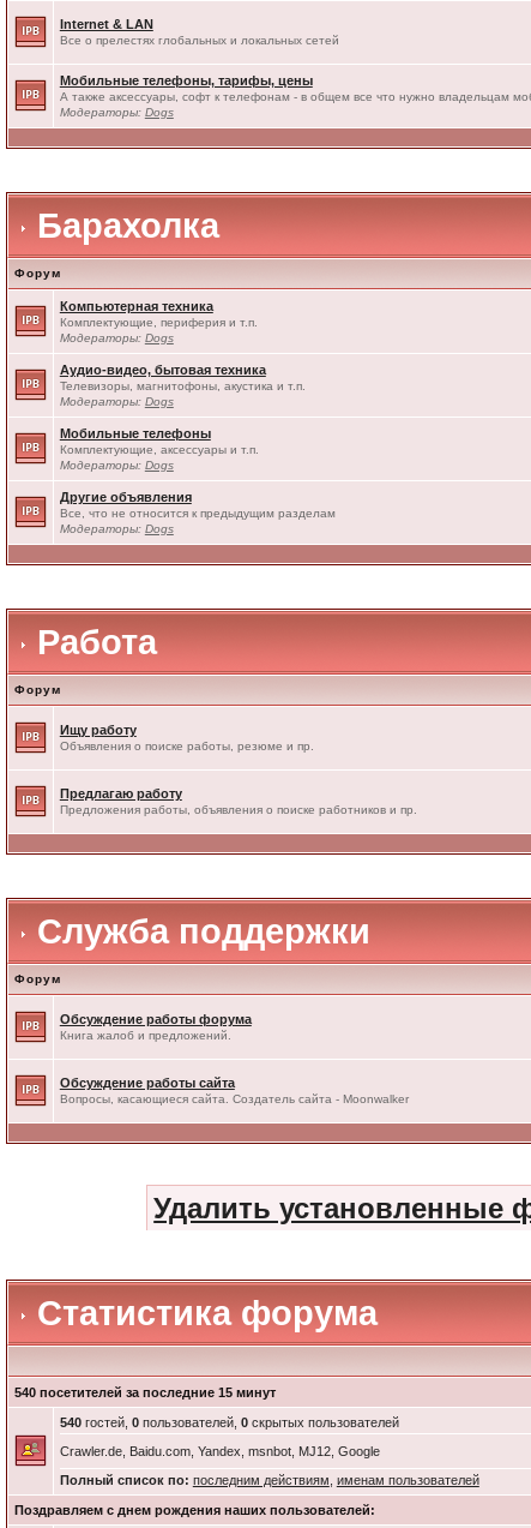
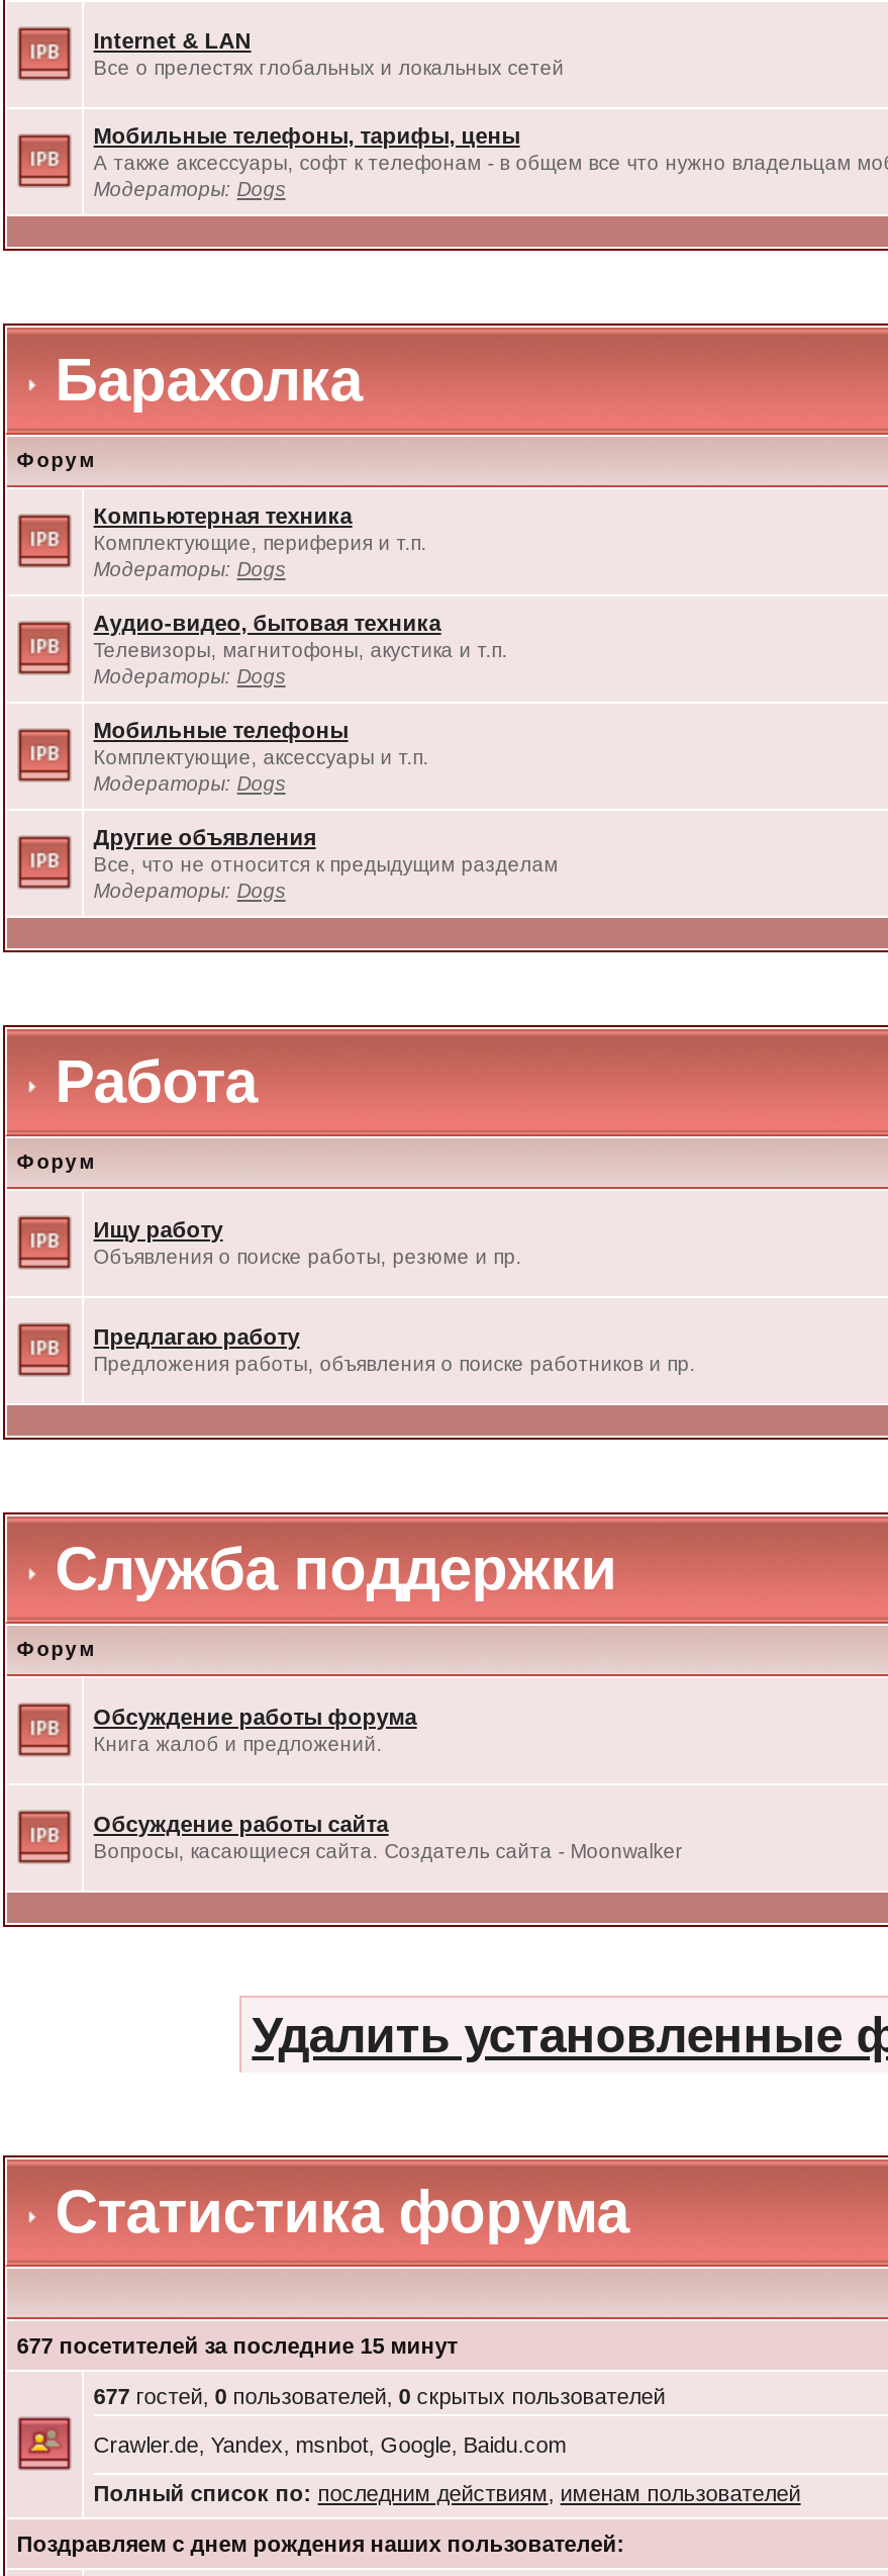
- 540 посетителей за последние 15 минут
+ 677 посетителей за последние 15 минут

- 540 гостей, 0 пользователей, 0 скрытых пользователей
+ 677 гостей, 0 пользователей, 0 скрытых пользователей

- Crawler.de, Baidu.com, Yandex, msnbot, MJ12, Google
+ Crawler.de, Yandex, msnbot, Google, Baidu.com
